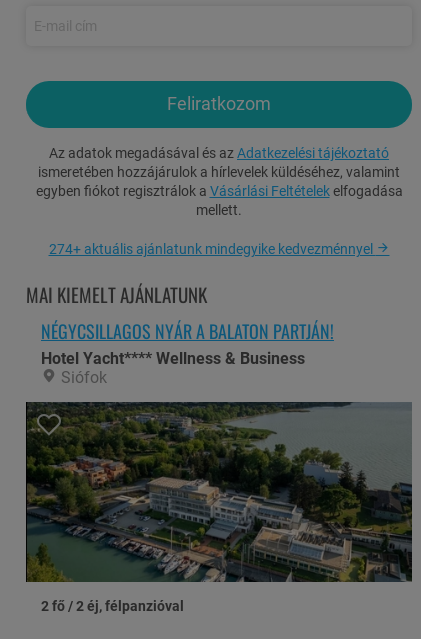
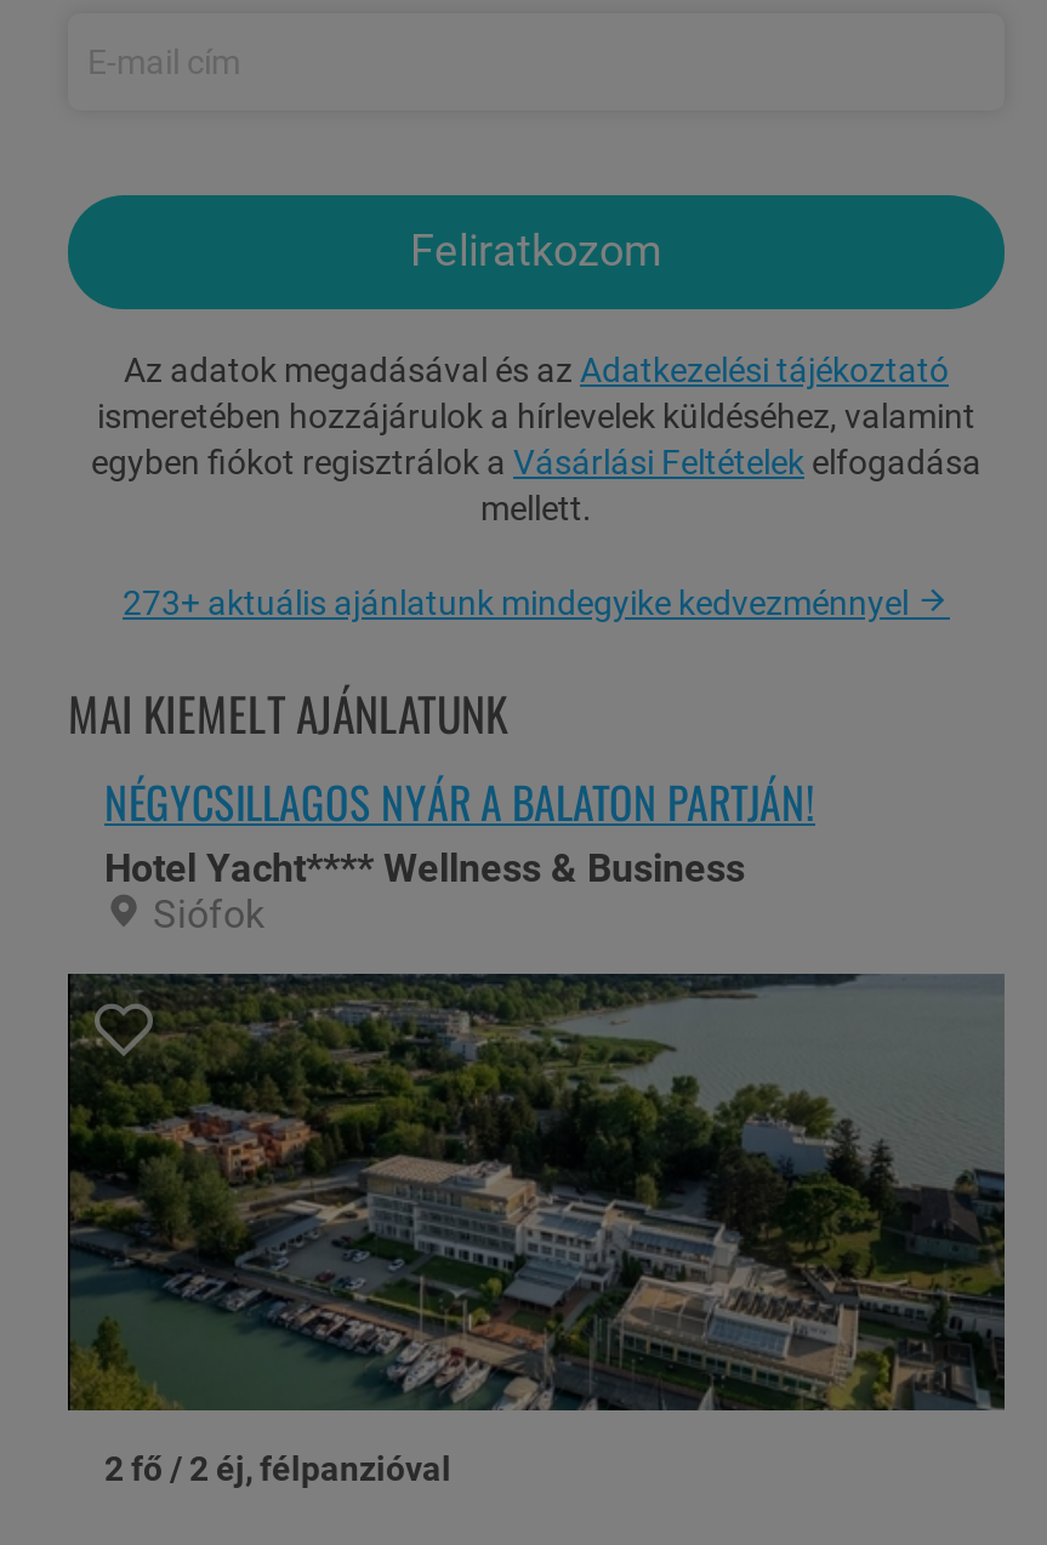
- 274+ aktuális ajánlatunk mindegyike kedvezménnyel
+ 273+ aktuális ajánlatunk mindegyike kedvezménnyel
